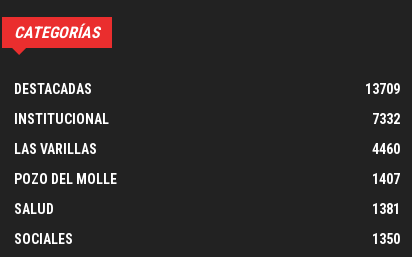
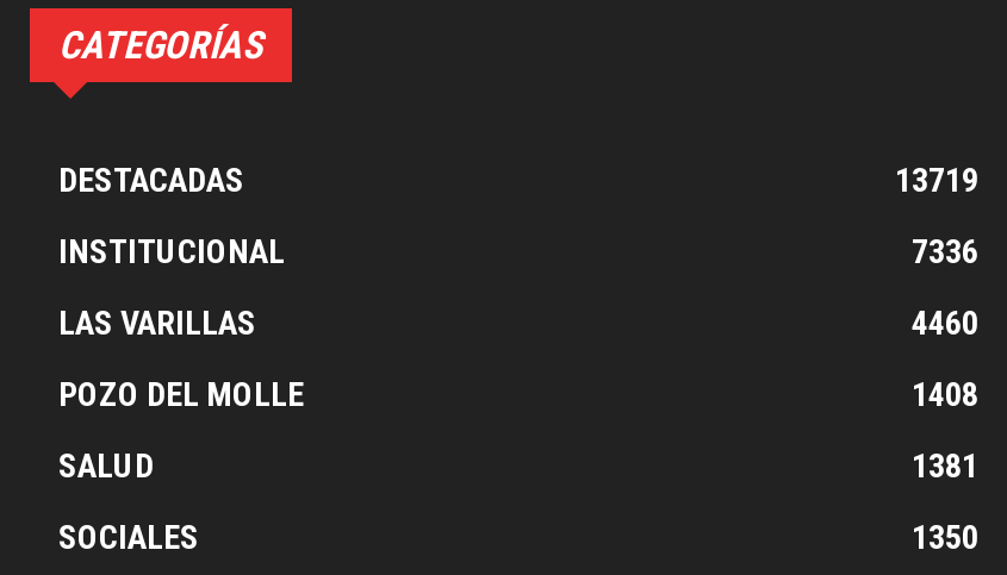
- 13709
+ 13719

- 7332
+ 7336

- 1407
+ 1408
